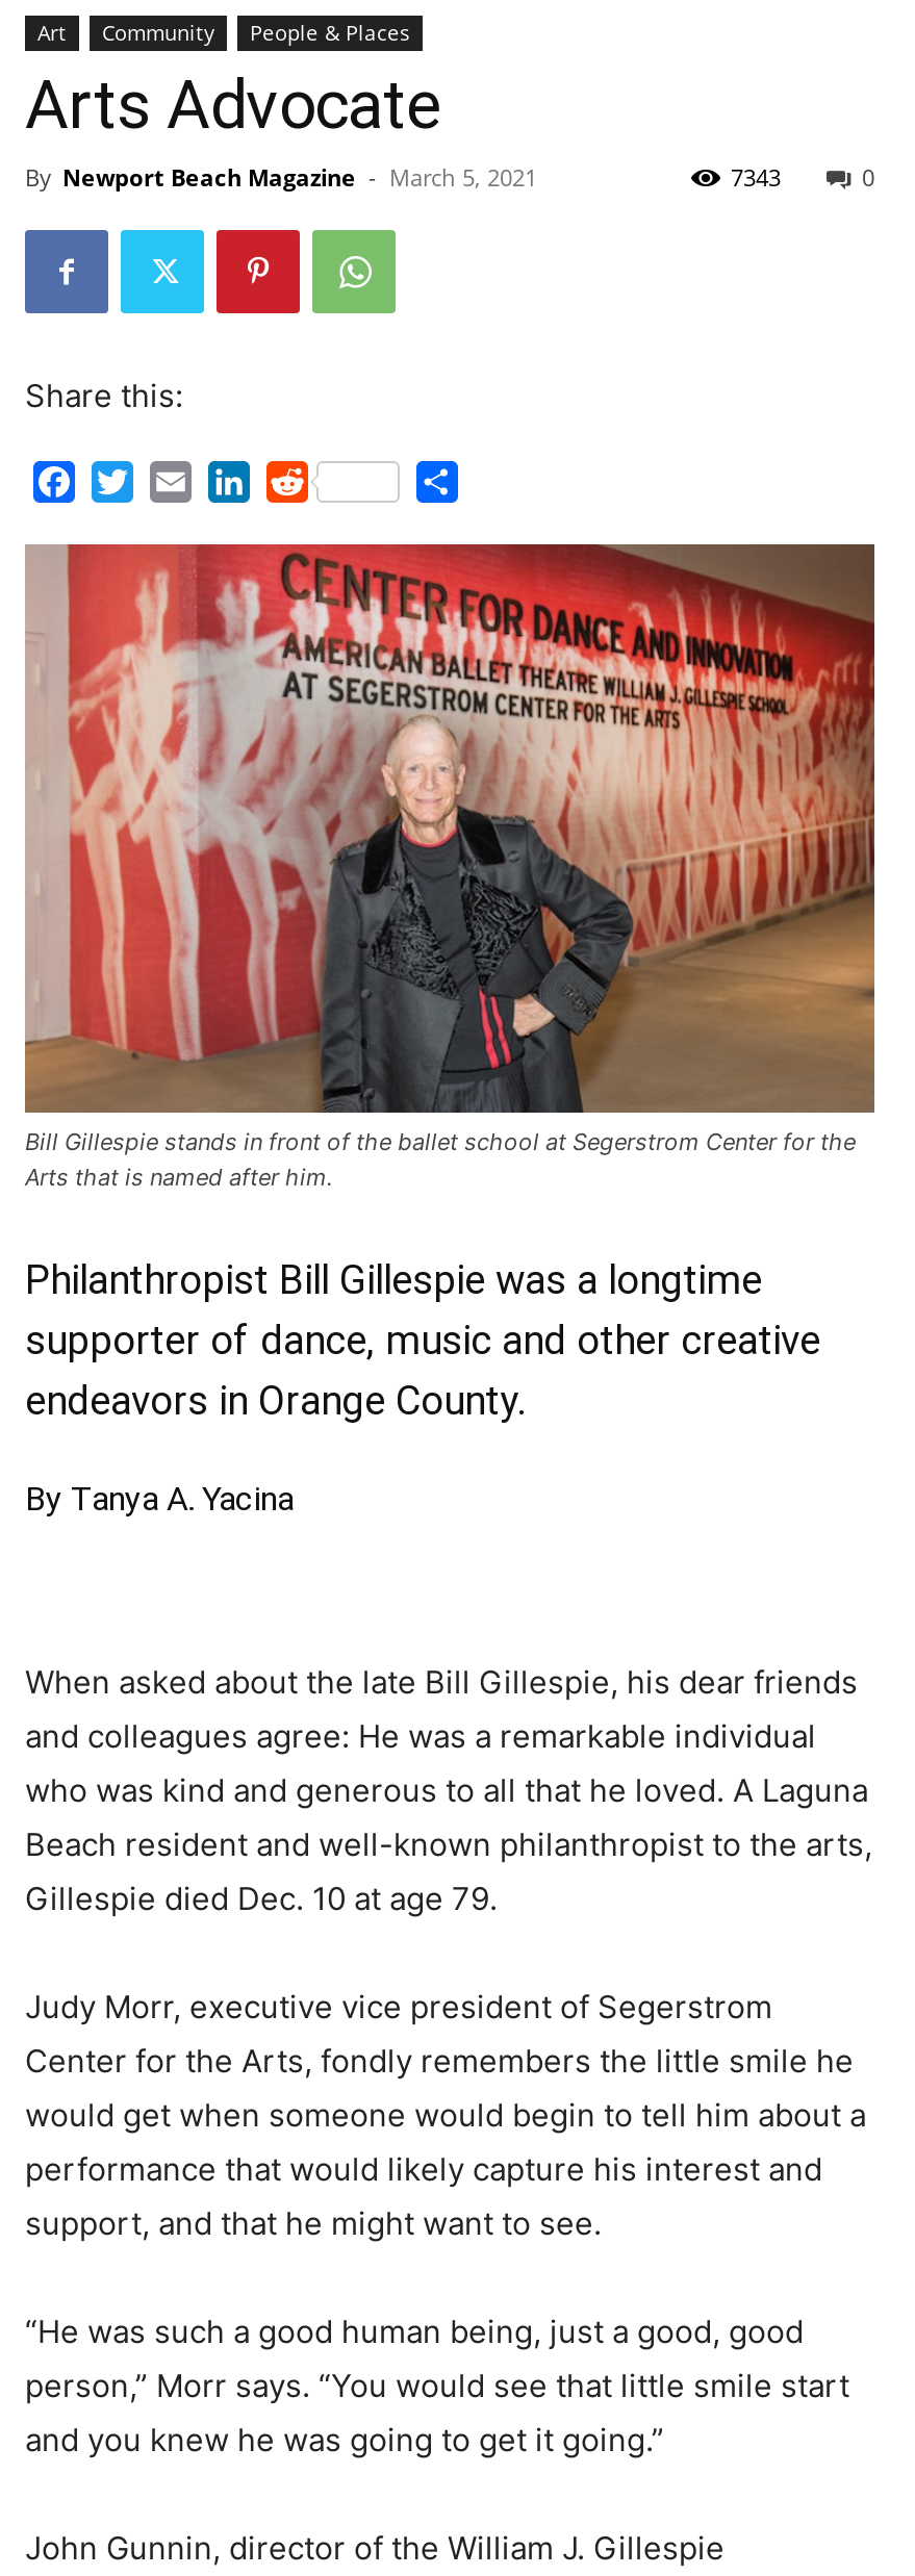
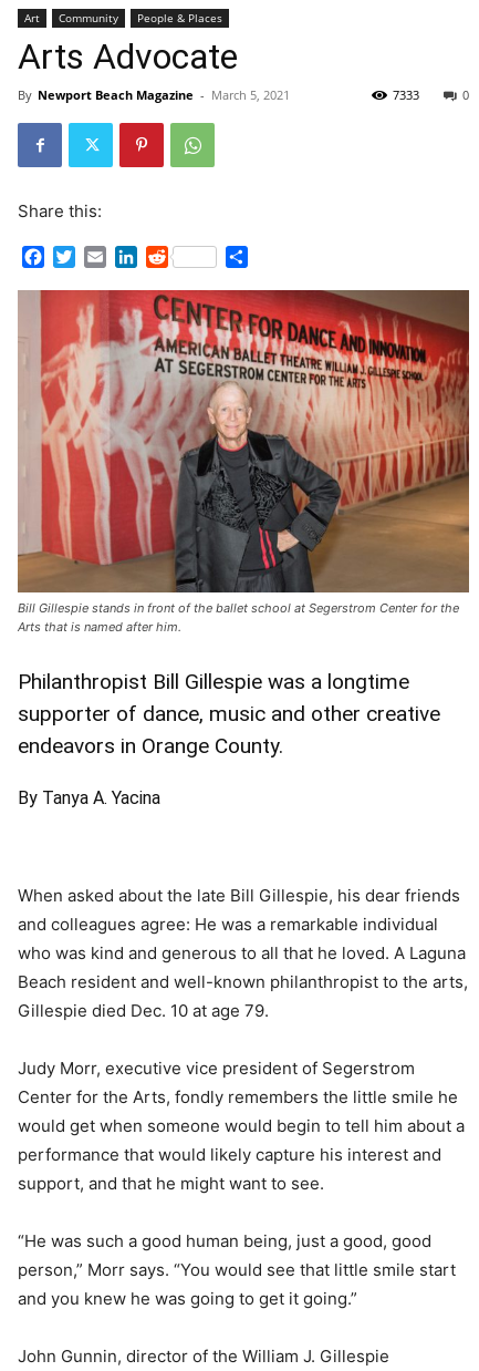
- 7343
+ 7333
